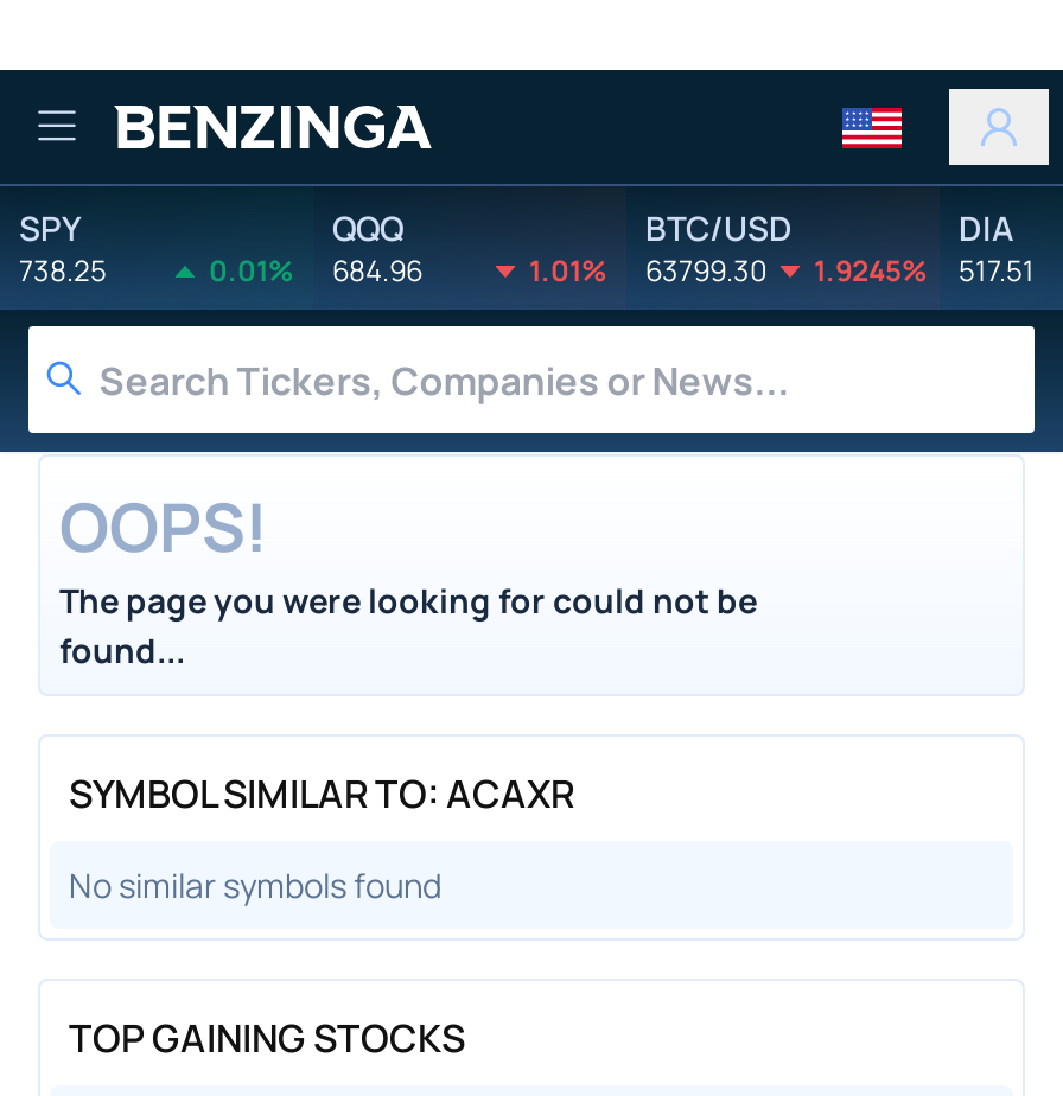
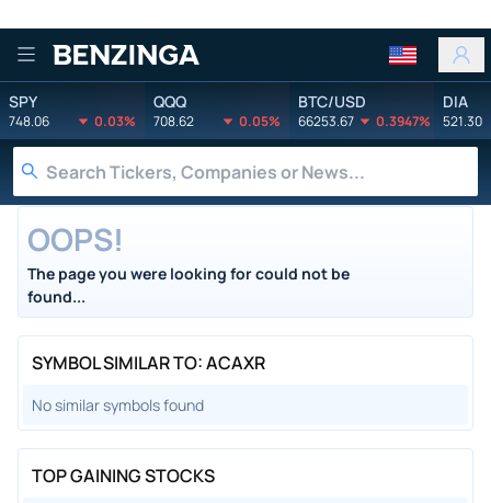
- 738.25
+ 748.06

- 0.01%
+ 0.03%

- 684.96
+ 708.62

- 1.01%
+ 0.05%

- 63799.30
+ 66253.67

- 1.9245%
+ 0.3947%

- 517.51
+ 521.30
